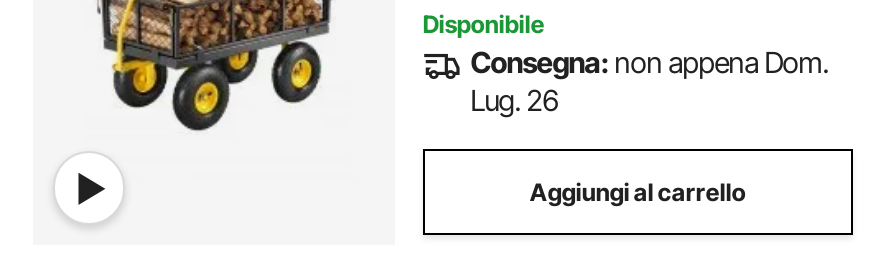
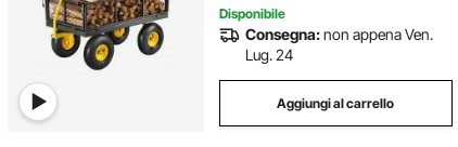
- Consegna: non appena Dom.
+ Consegna: non appena Ven.

- Lug. 26
+ Lug. 24
